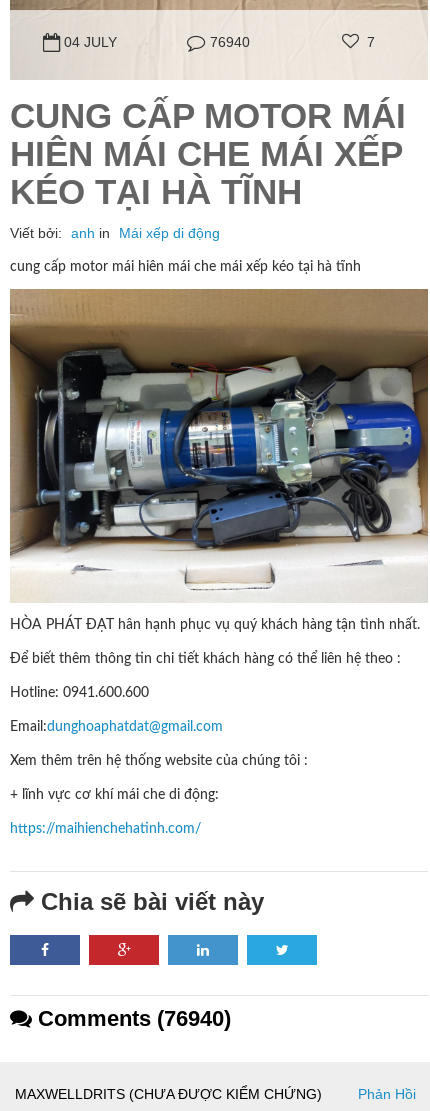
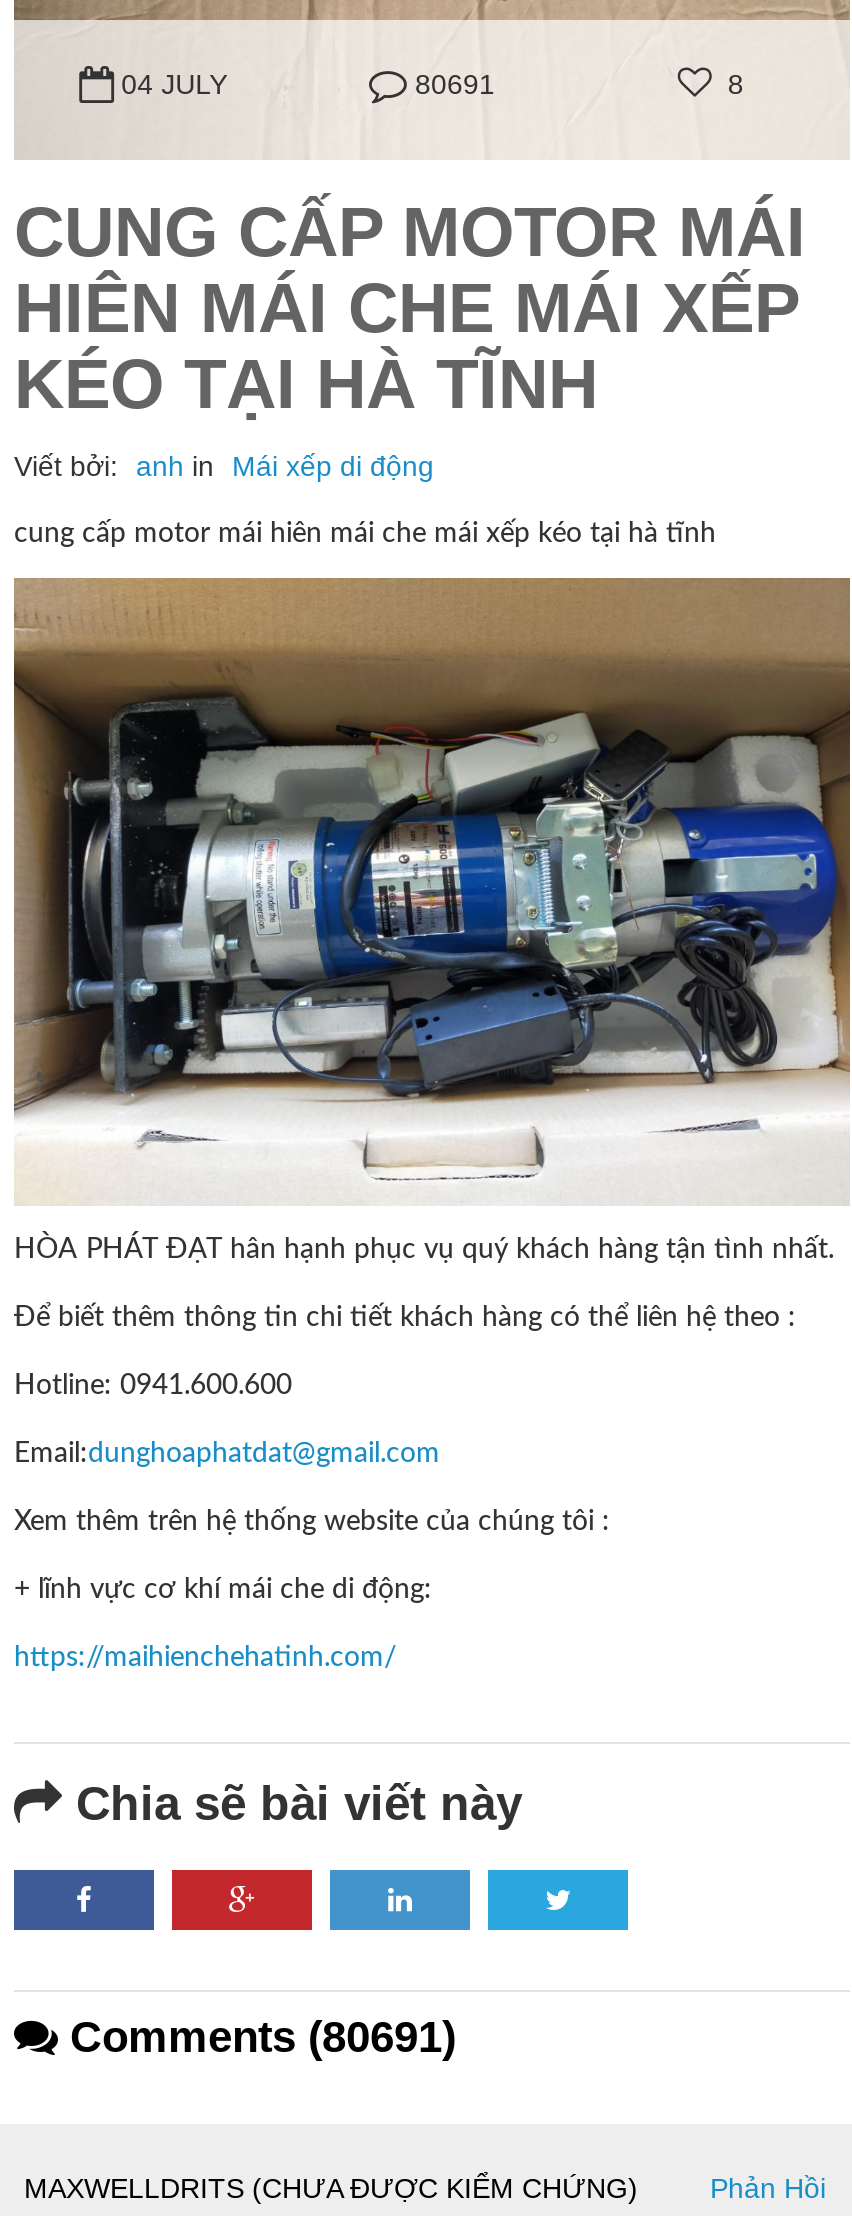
- 76940
+ 80691

- 7
+ 8

- Comments (76940)
+ Comments (80691)
